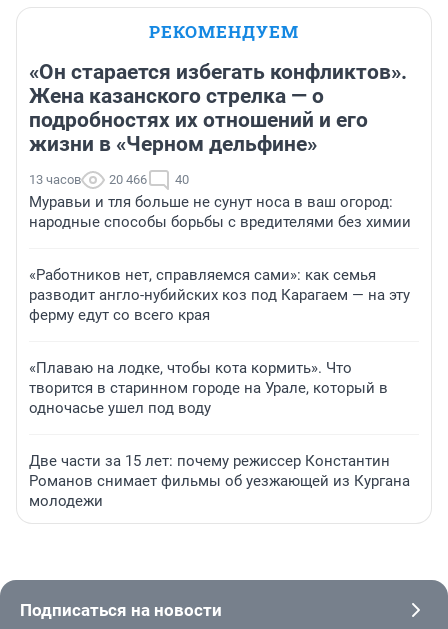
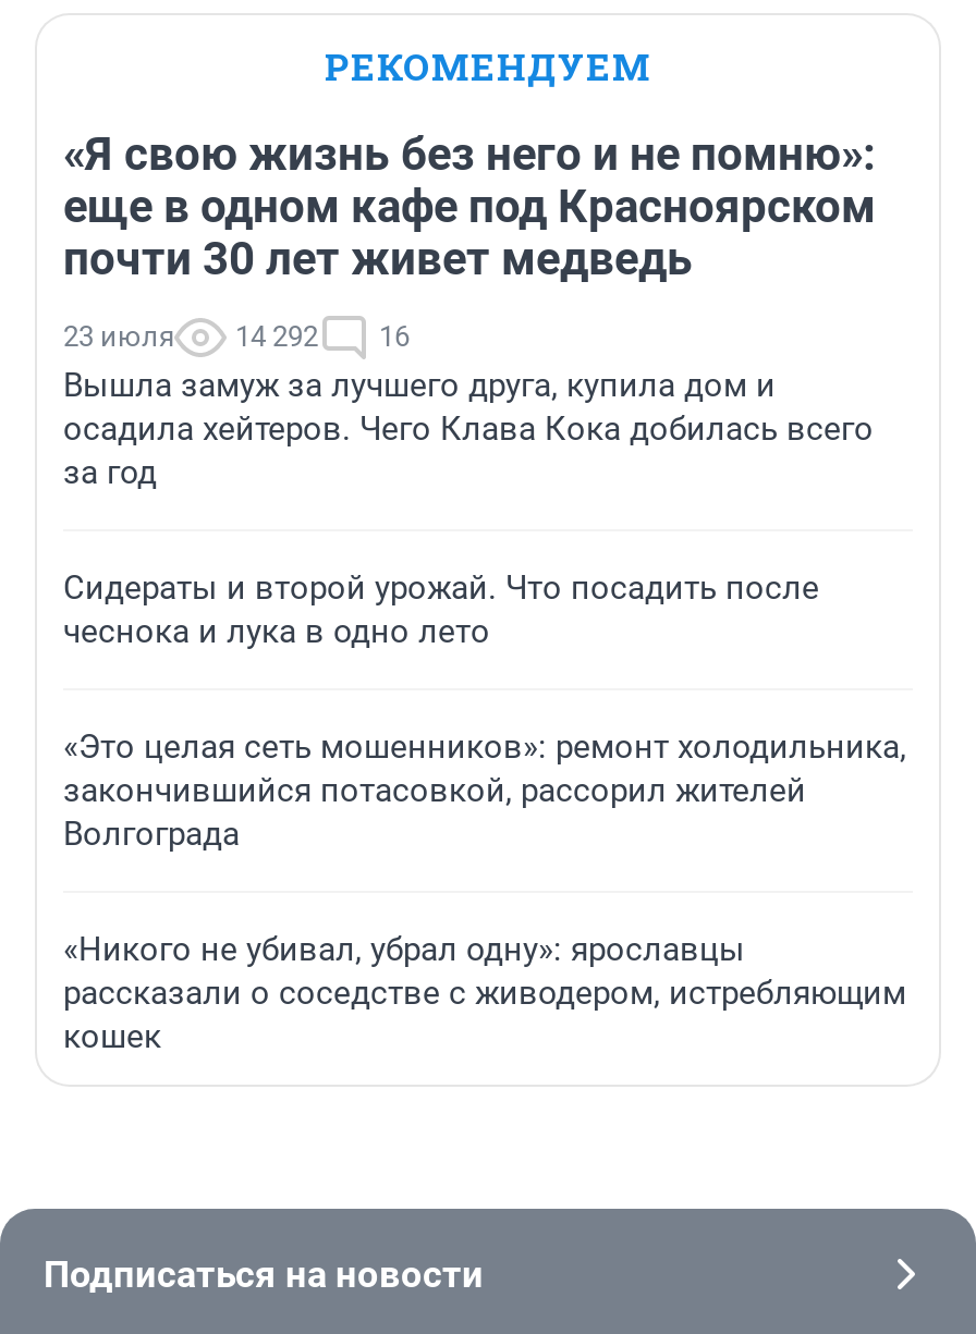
- «Он старается избегать конфликтов».
- Жена казанского стрелка — о
- подробностях их отношений и его
- жизни в «Черном дельфине»
+ «Я свою жизнь без него и не помню»:
+ еще в одном кафе под Красноярском
+ почти 30 лет живет медведь

- 13 часов
- 20 466
- 40
- Муравьи и тля больше не сунут носа в ваш огород:
- народные способы борьбы с вредителями без химии
+ 23 июля
+ 14 292
+ 16
+ Вышла замуж за лучшего друга, купила дом и
+ осадила хейтеров. Чего Клава Кока добилась всего
+ за год

- «Работников нет, справляемся сами»: как семья
- разводит англо-нубийских коз под Карагаем — на эту
- ферму едут со всего края
+ Сидераты и второй урожай. Что посадить после
+ чеснока и лука в одно лето

- «Плаваю на лодке, чтобы кота кормить». Что
- творится в старинном городе на Урале, который в
- одночасье ушел под воду
+ «Это целая сеть мошенников»: ремонт холодильника,
+ закончившийся потасовкой, рассорил жителей
+ Волгограда

- Две части за 15 лет: почему режиссер Константин
- Романов снимает фильмы об уезжающей из Кургана
- молодежи
+ «Никого не убивал, убрал одну»: ярославцы
+ рассказали о соседстве с живодером, истребляющим
+ кошек
